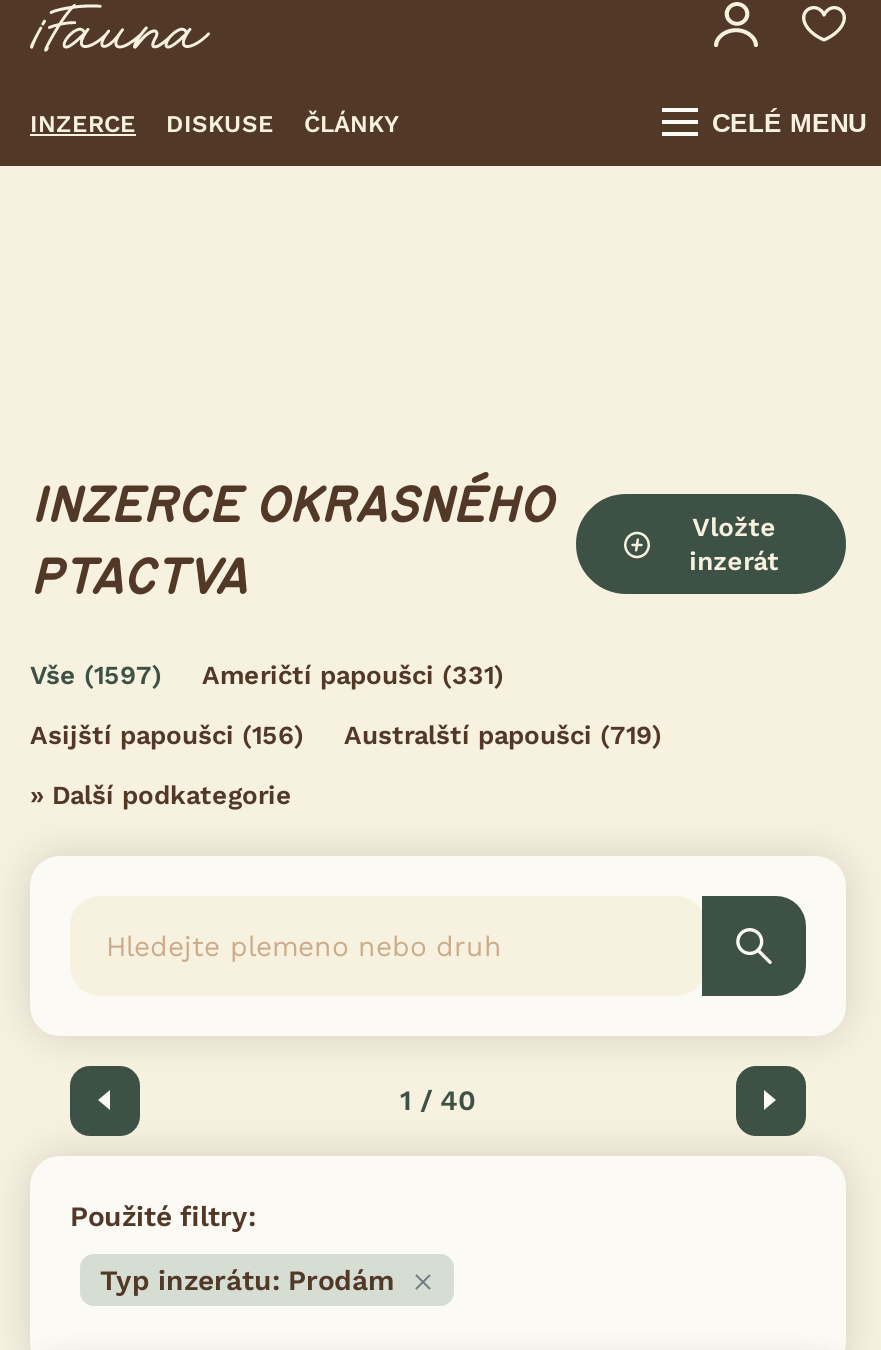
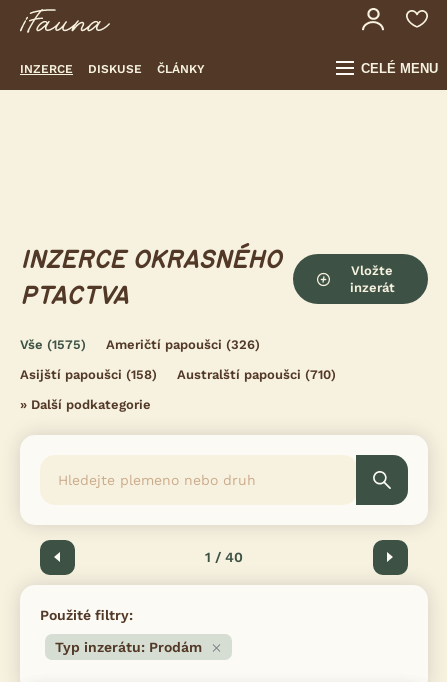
- Vše (1597)
+ Vše (1575)

- Američtí papoušci (331)
+ Američtí papoušci (326)

- Asijští papoušci (156)
+ Asijští papoušci (158)

- Australští papoušci (719)
+ Australští papoušci (710)
